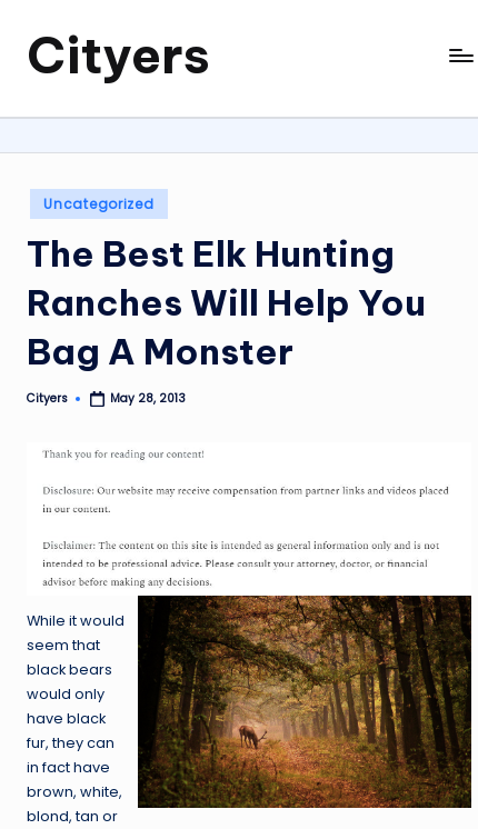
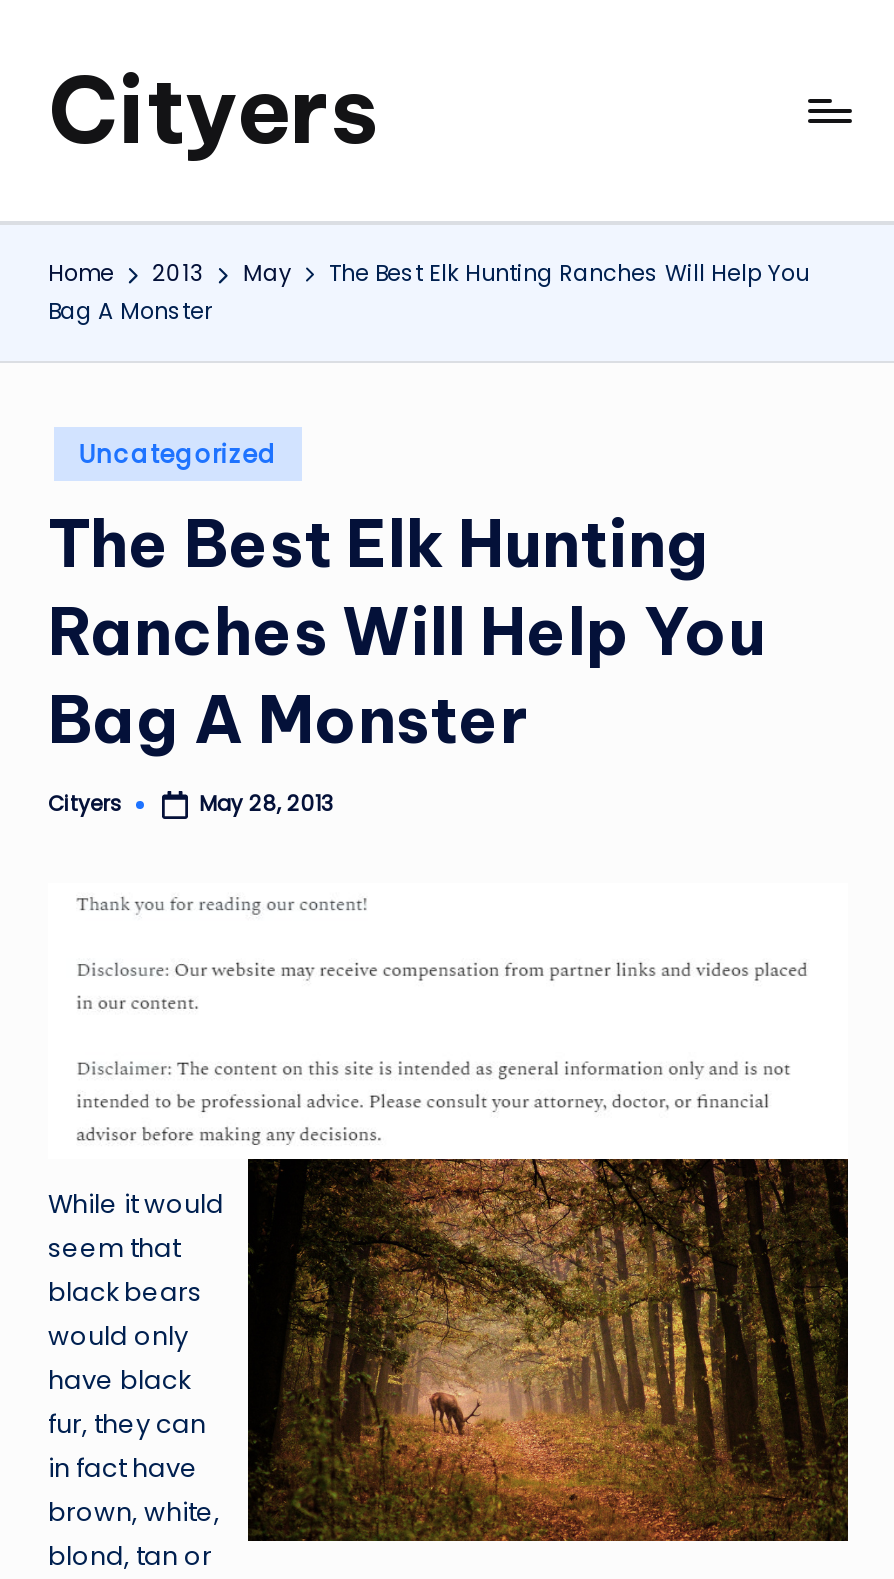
+ Home
+ 2013
+ May
+ The Best Elk Hunting Ranches Will Help You
+ Bag A Monster
